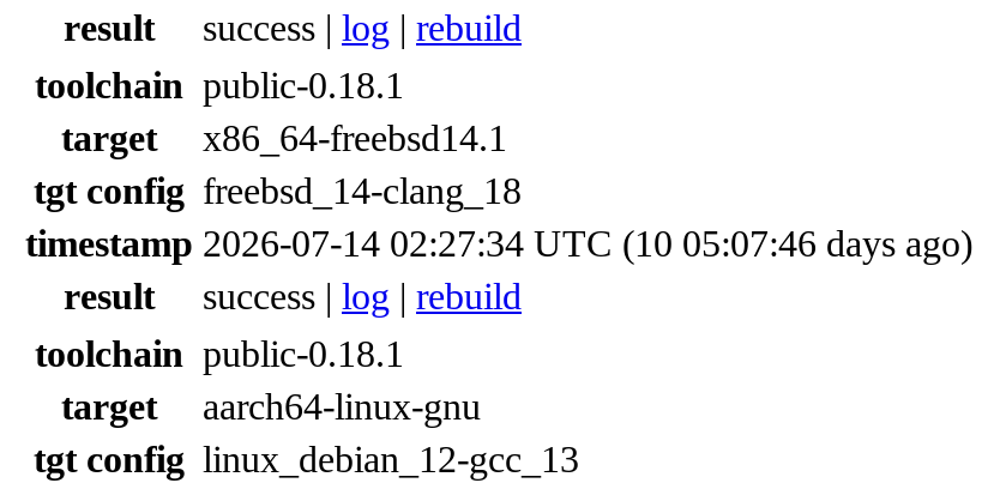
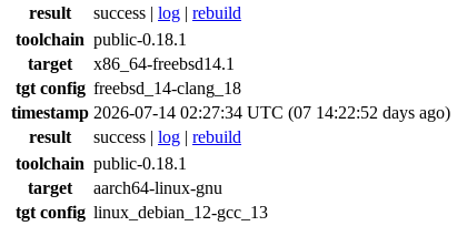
- timestamp 2026-07-14 02:27:34 UTC (10 05:07:46 days ago)
+ timestamp 2026-07-14 02:27:34 UTC (07 14:22:52 days ago)
